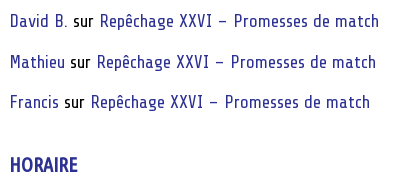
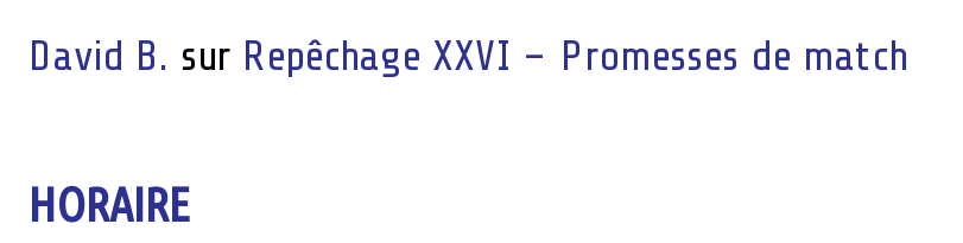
- Mathieu sur Repêchage XXVI – Promesses de match
- Francis sur Repêchage XXVI – Promesses de match
